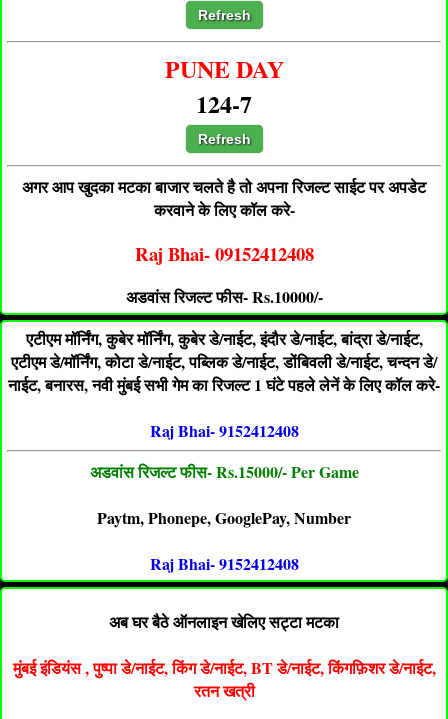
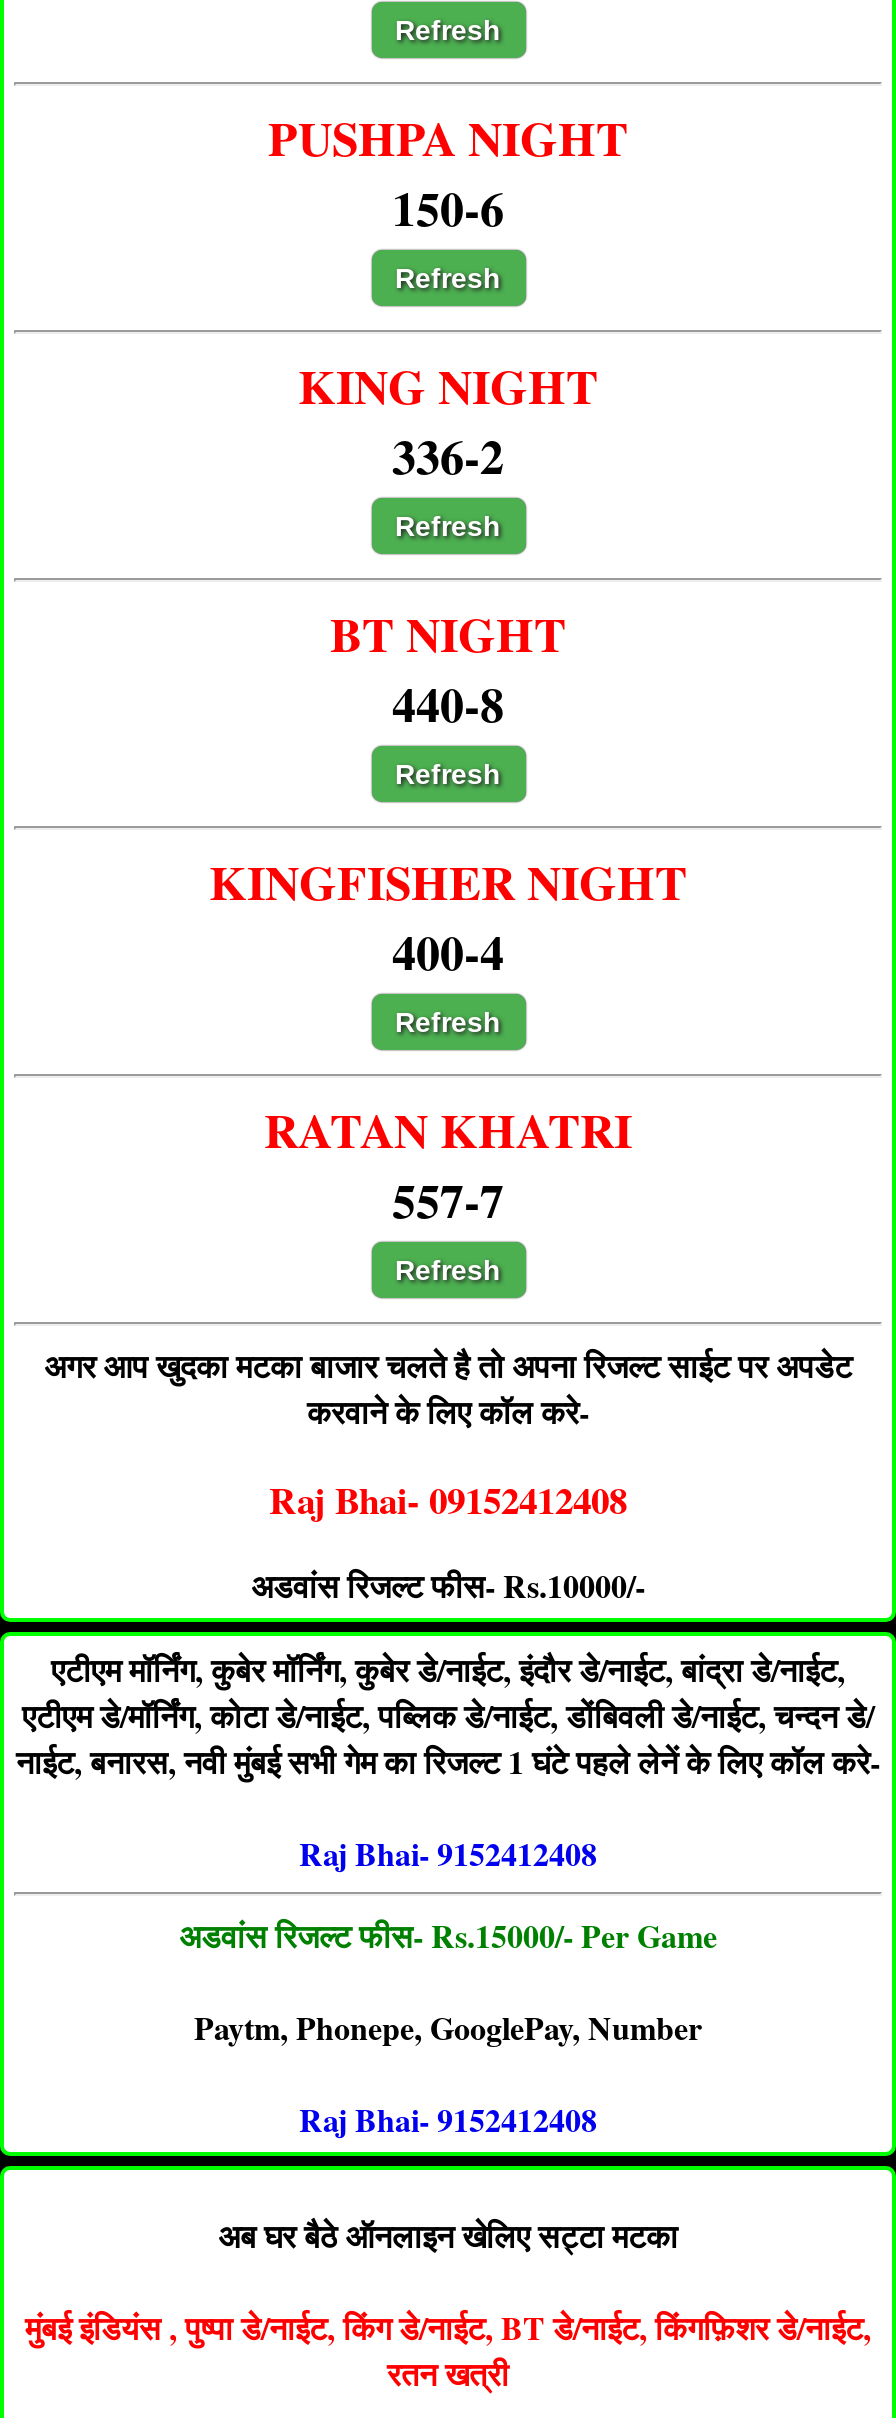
- PUNE DAY
- 124-7
+ PUSHPA NIGHT
+ 150-6
+ Refresh
+ KING NIGHT
+ 336-2
+ Refresh
+ BT NIGHT
+ 440-8
+ Refresh
+ KINGFISHER NIGHT
+ 400-4
+ Refresh
+ RATAN KHATRI
+ 557-7
